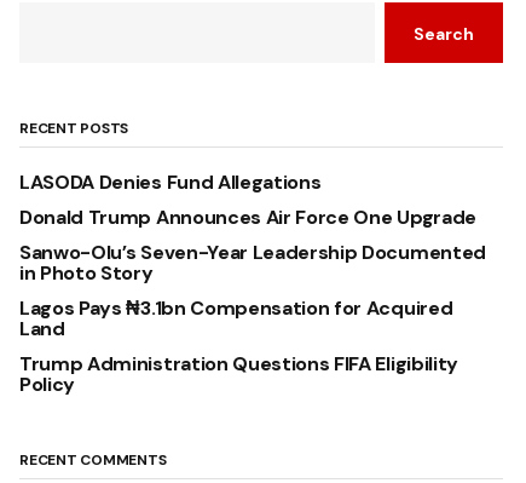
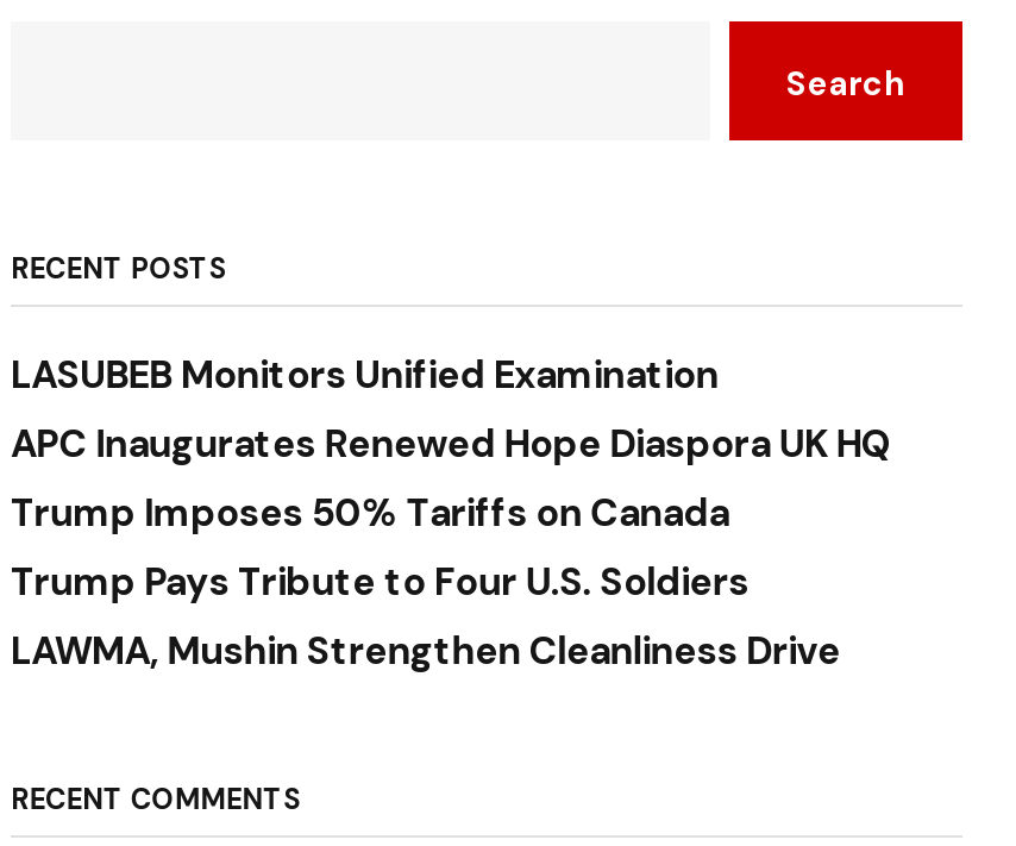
- LASODA Denies Fund Allegations
- Donald Trump Announces Air Force One Upgrade
- Sanwo-Olu’s Seven-Year Leadership Documented
- in Photo Story
- Lagos Pays ₦3.1bn Compensation for Acquired
- Land
- Trump Administration Questions FIFA Eligibility
- Policy
+ LASUBEB Monitors Unified Examination
+ APC Inaugurates Renewed Hope Diaspora UK HQ
+ Trump Imposes 50% Tariffs on Canada
+ Trump Pays Tribute to Four U.S. Soldiers
+ LAWMA, Mushin Strengthen Cleanliness Drive
